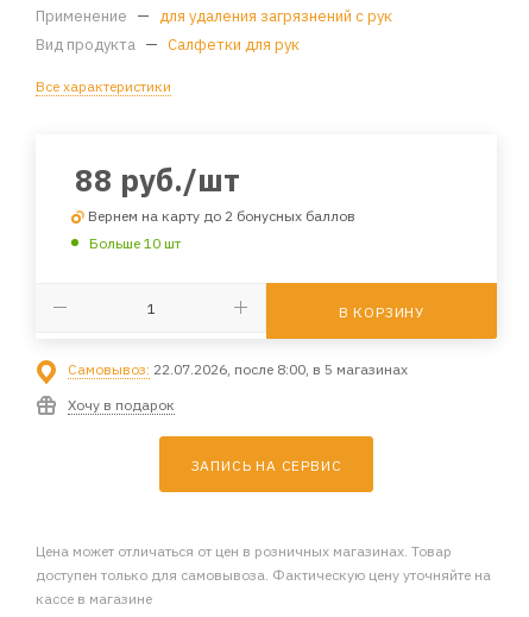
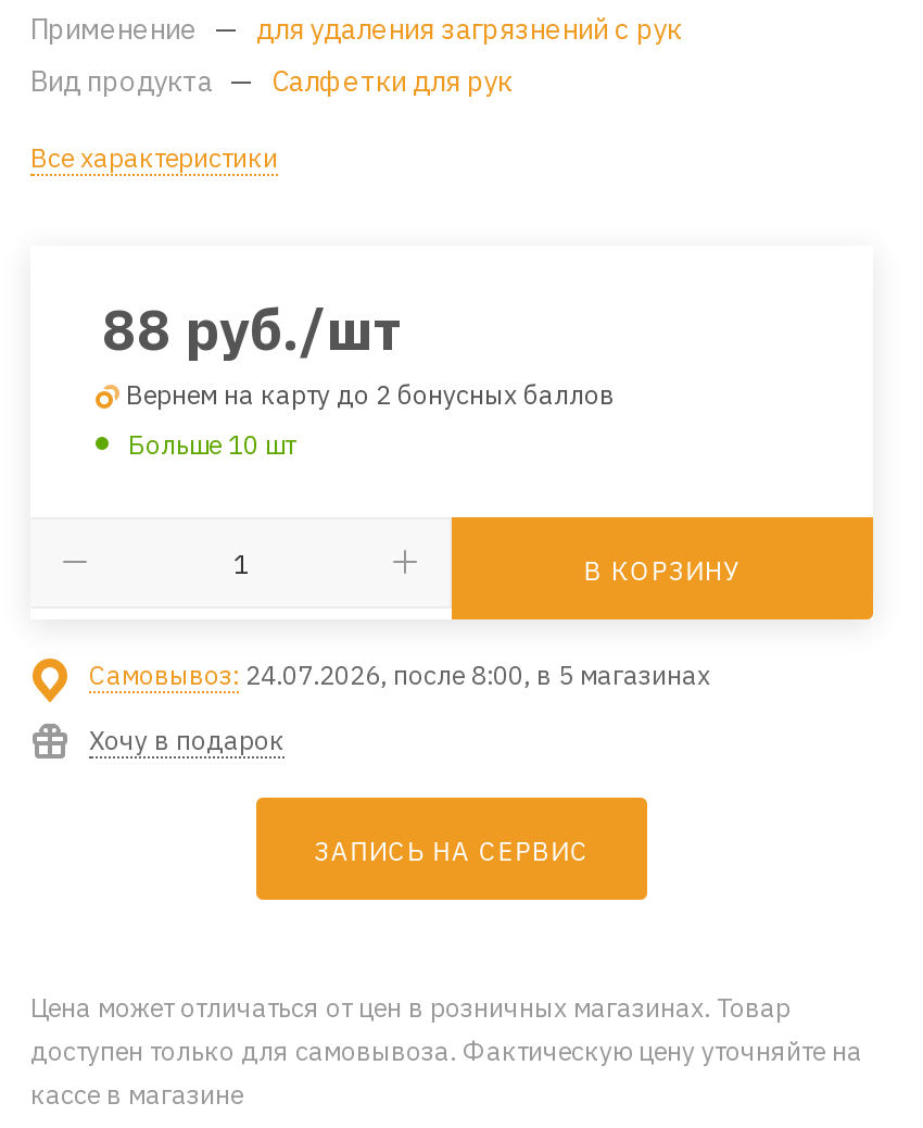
- Самовывоз: 22.07.2026, после 8:00, в 5 магазинах
+ Самовывоз: 24.07.2026, после 8:00, в 5 магазинах
